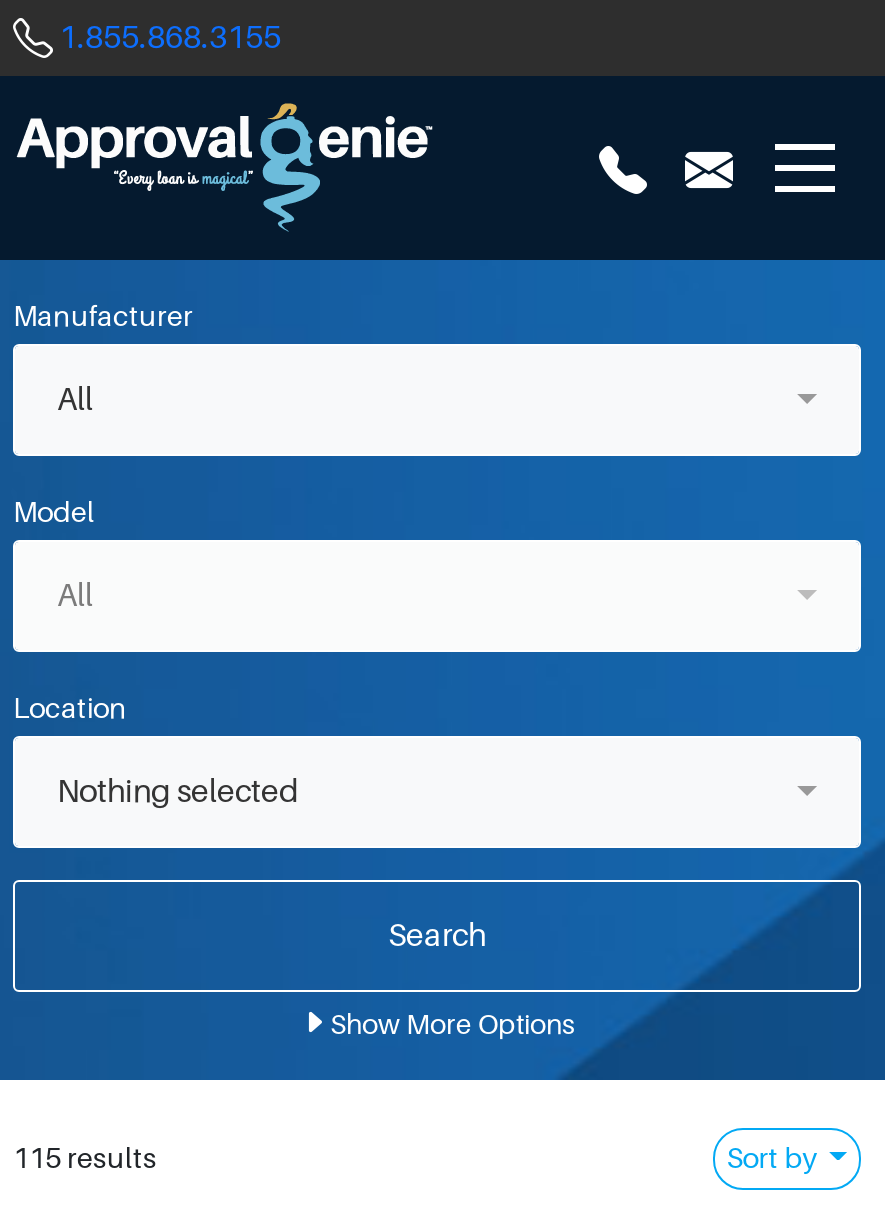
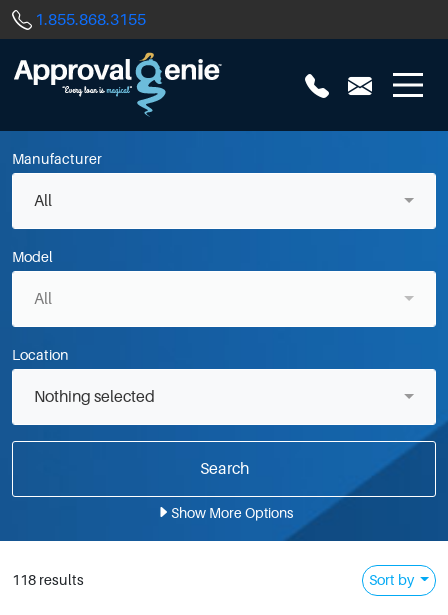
- 115 results
+ 118 results
